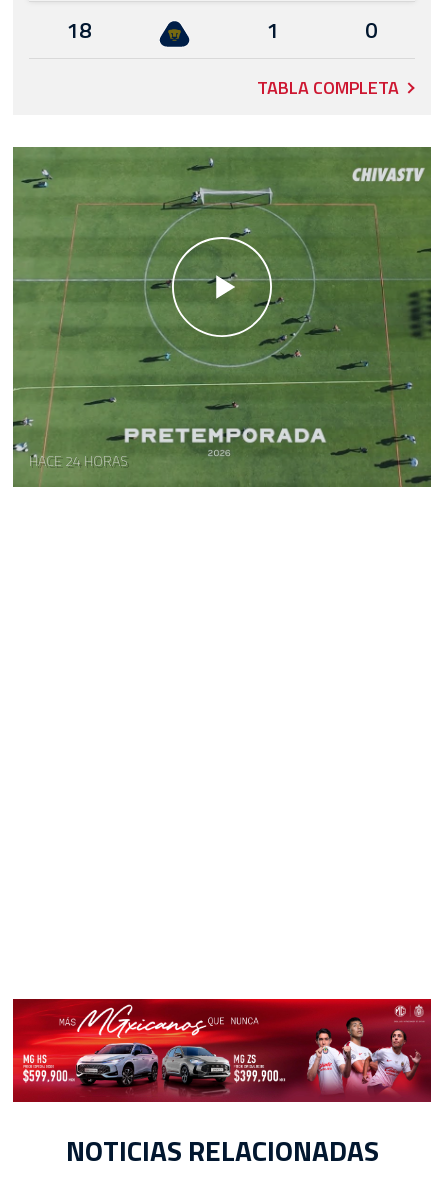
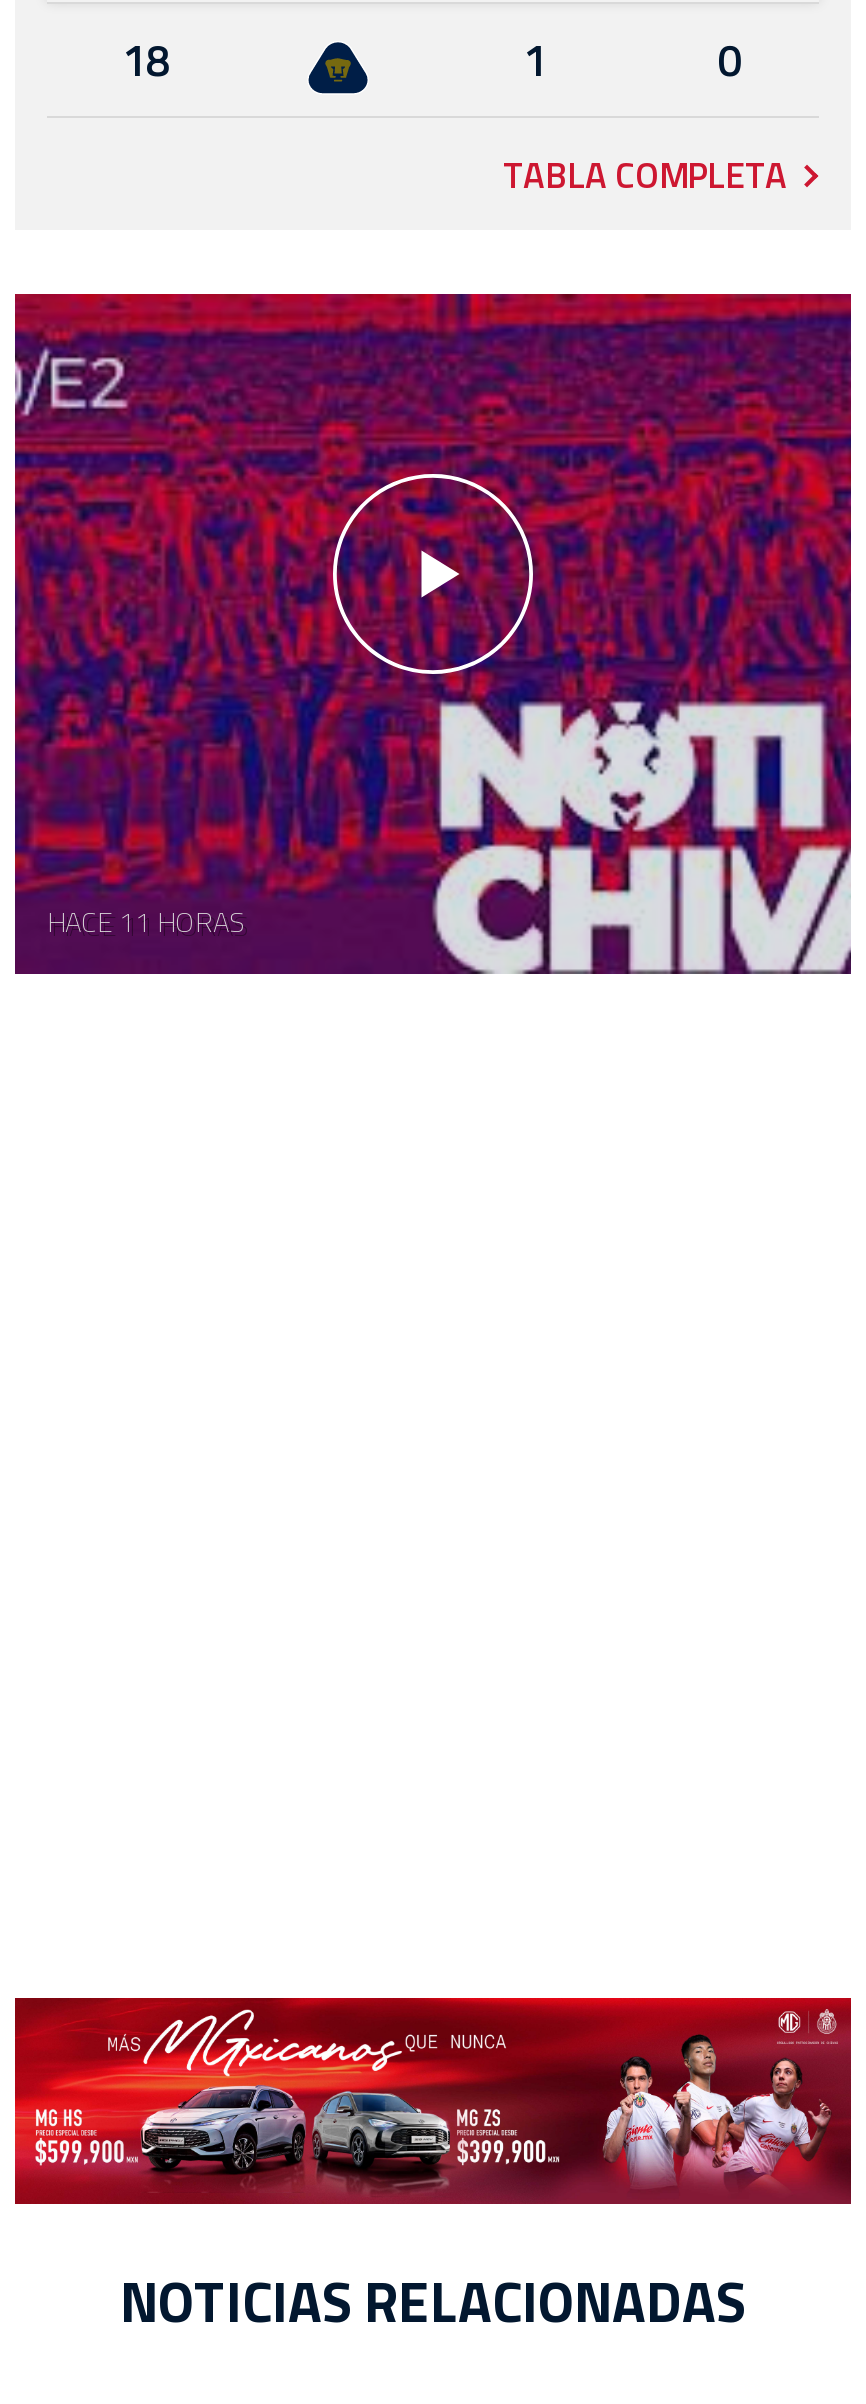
- [image]
- HACE 24 HORAS
+ [image]
+ HACE 11 HORAS
